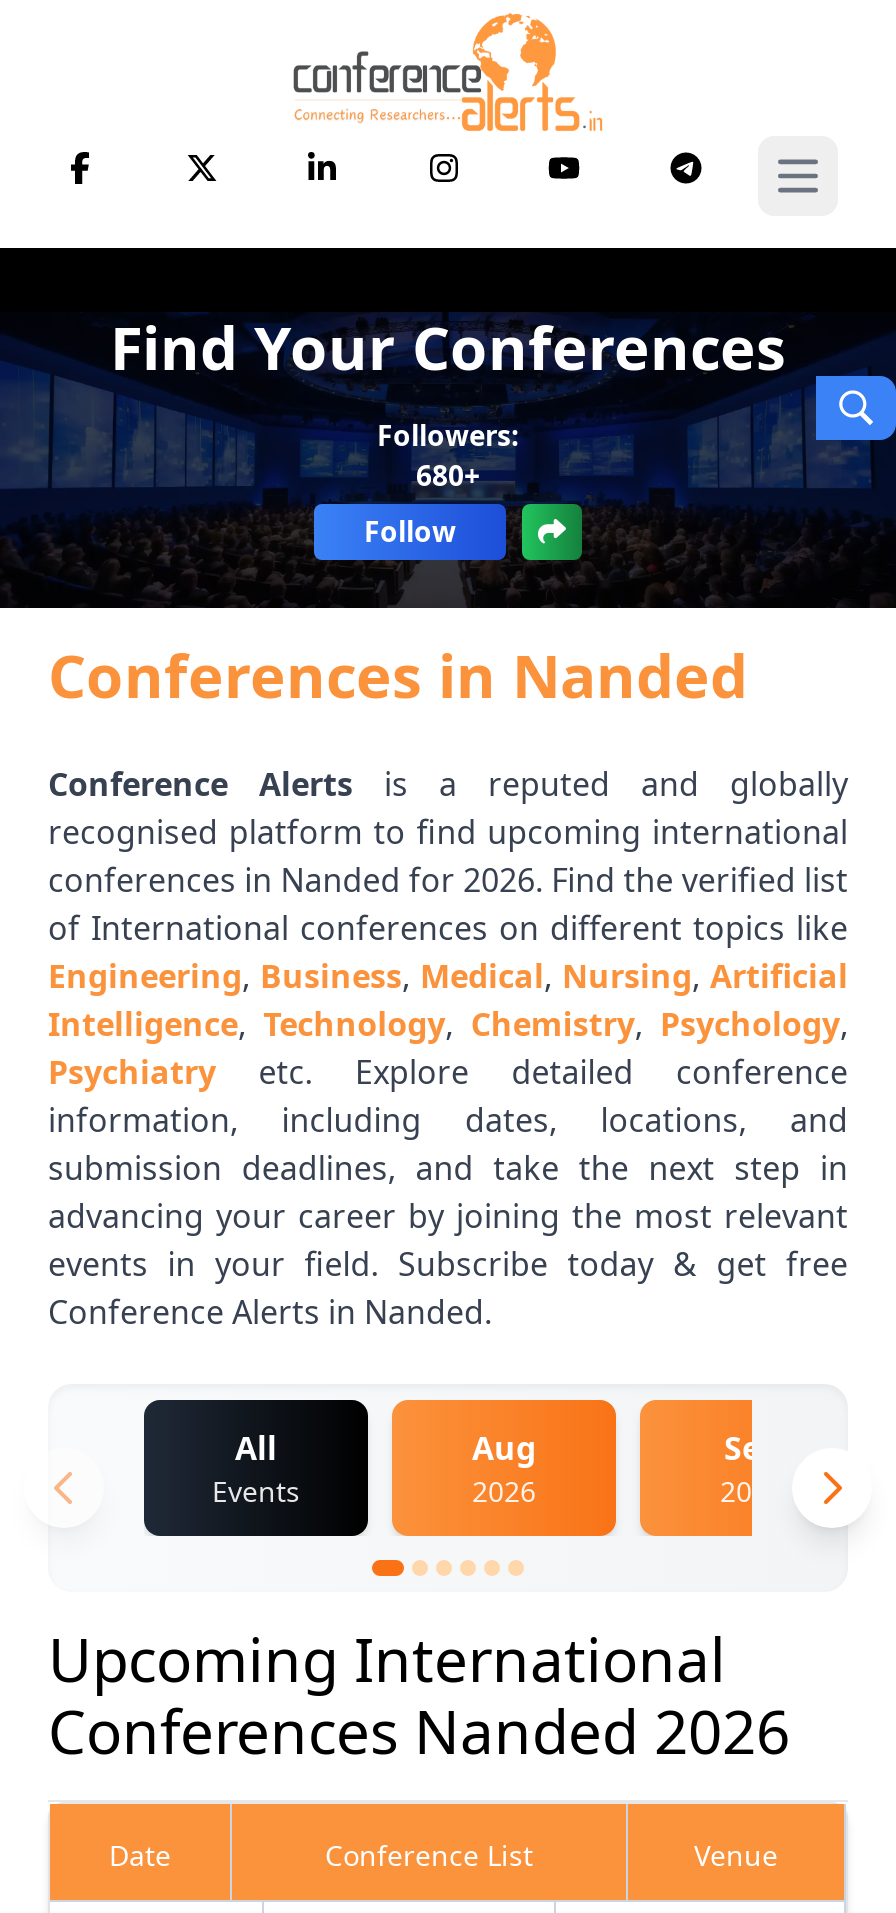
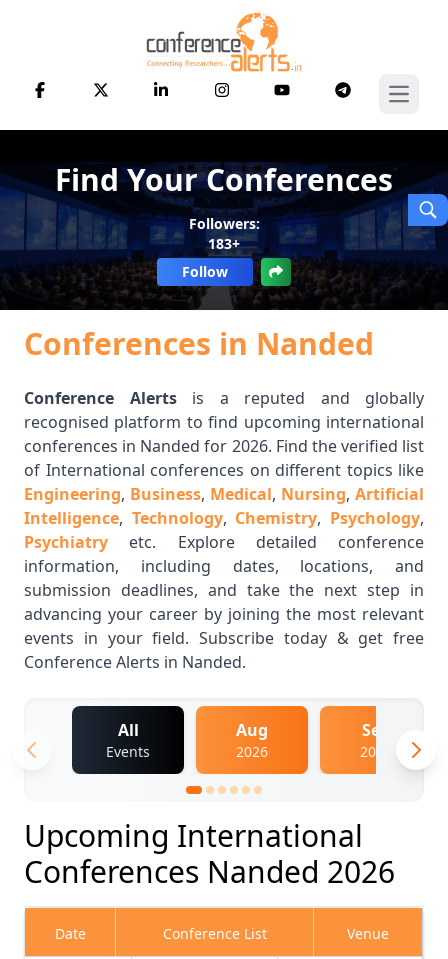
- 680+
+ 183+
